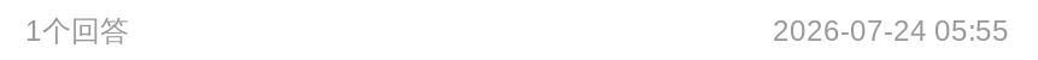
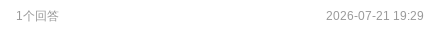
- 2026-07-24 05:55
+ 2026-07-21 19:29
